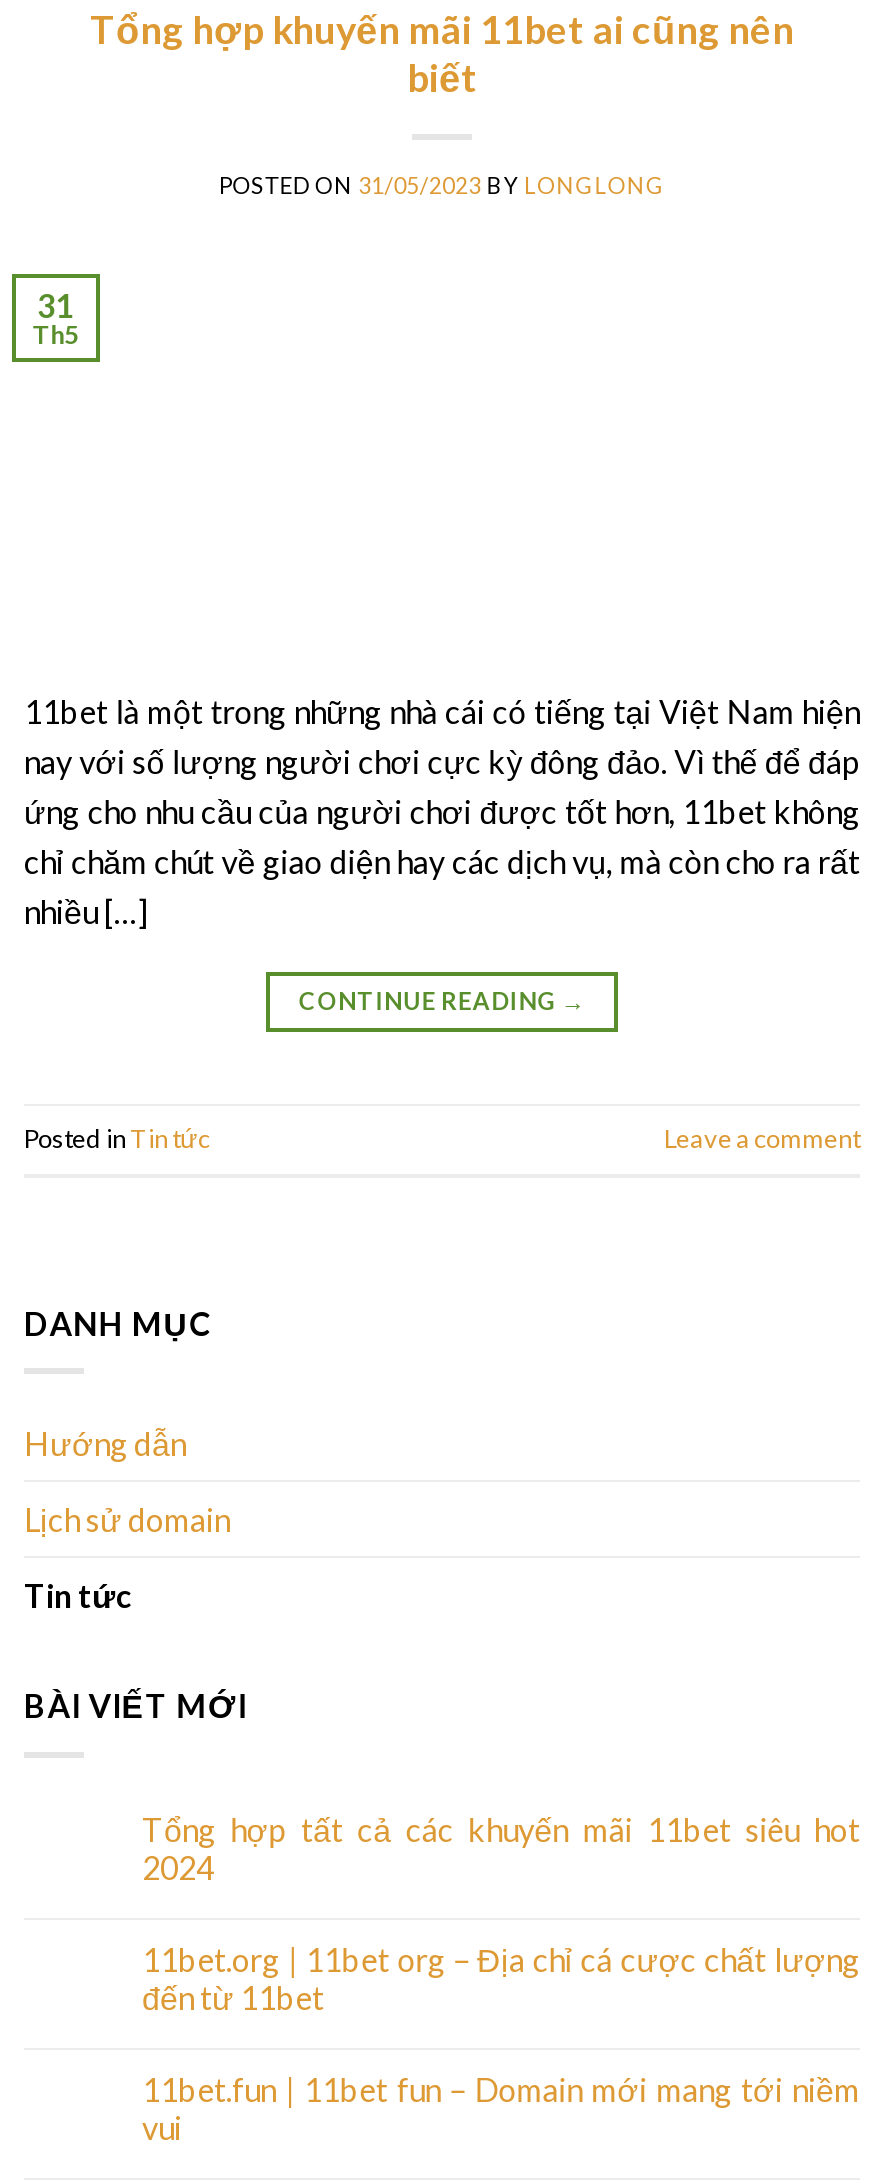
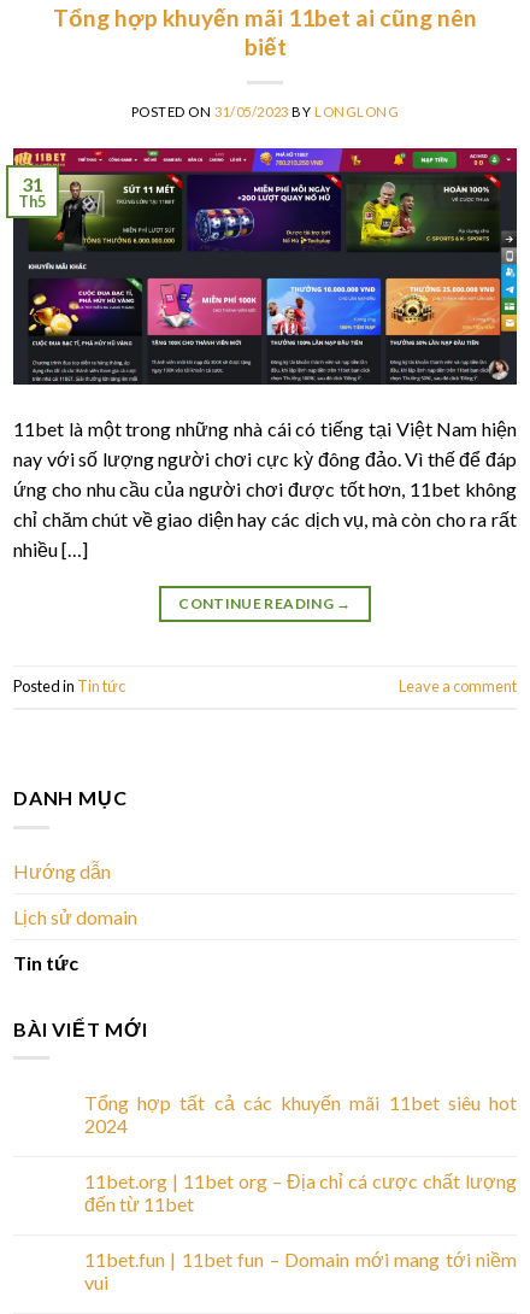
+ [image]
